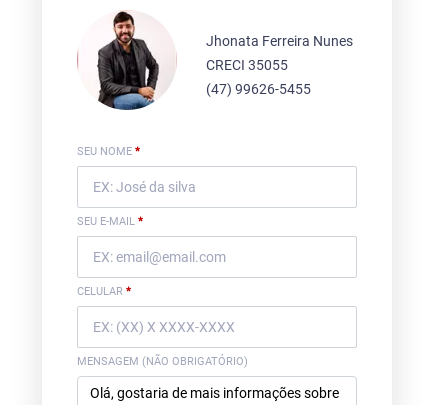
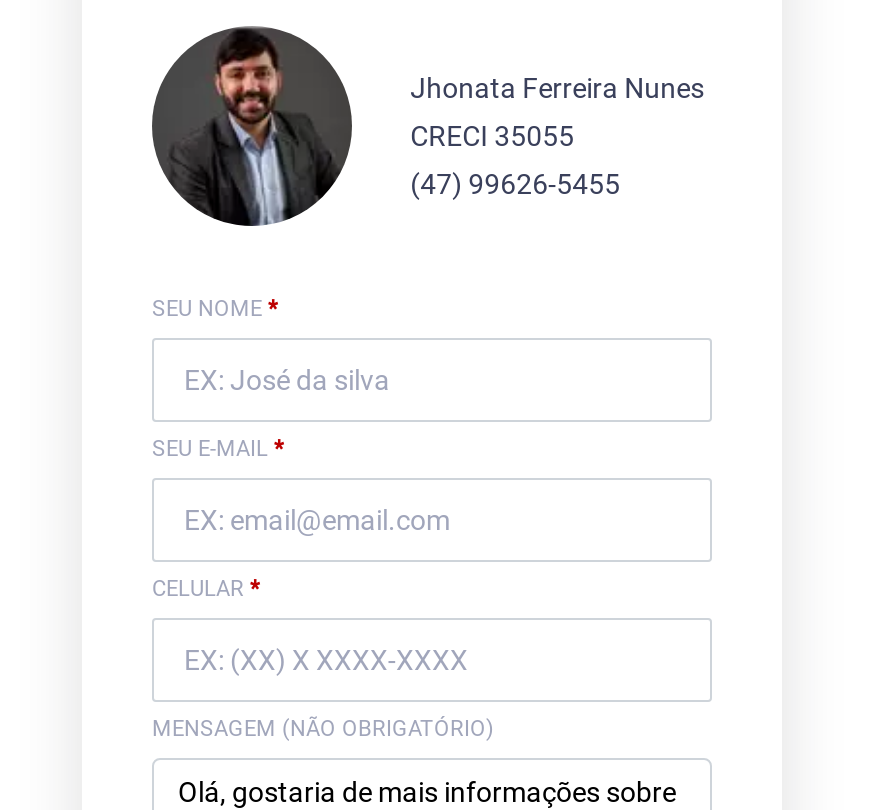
- [image]
+ [image]
